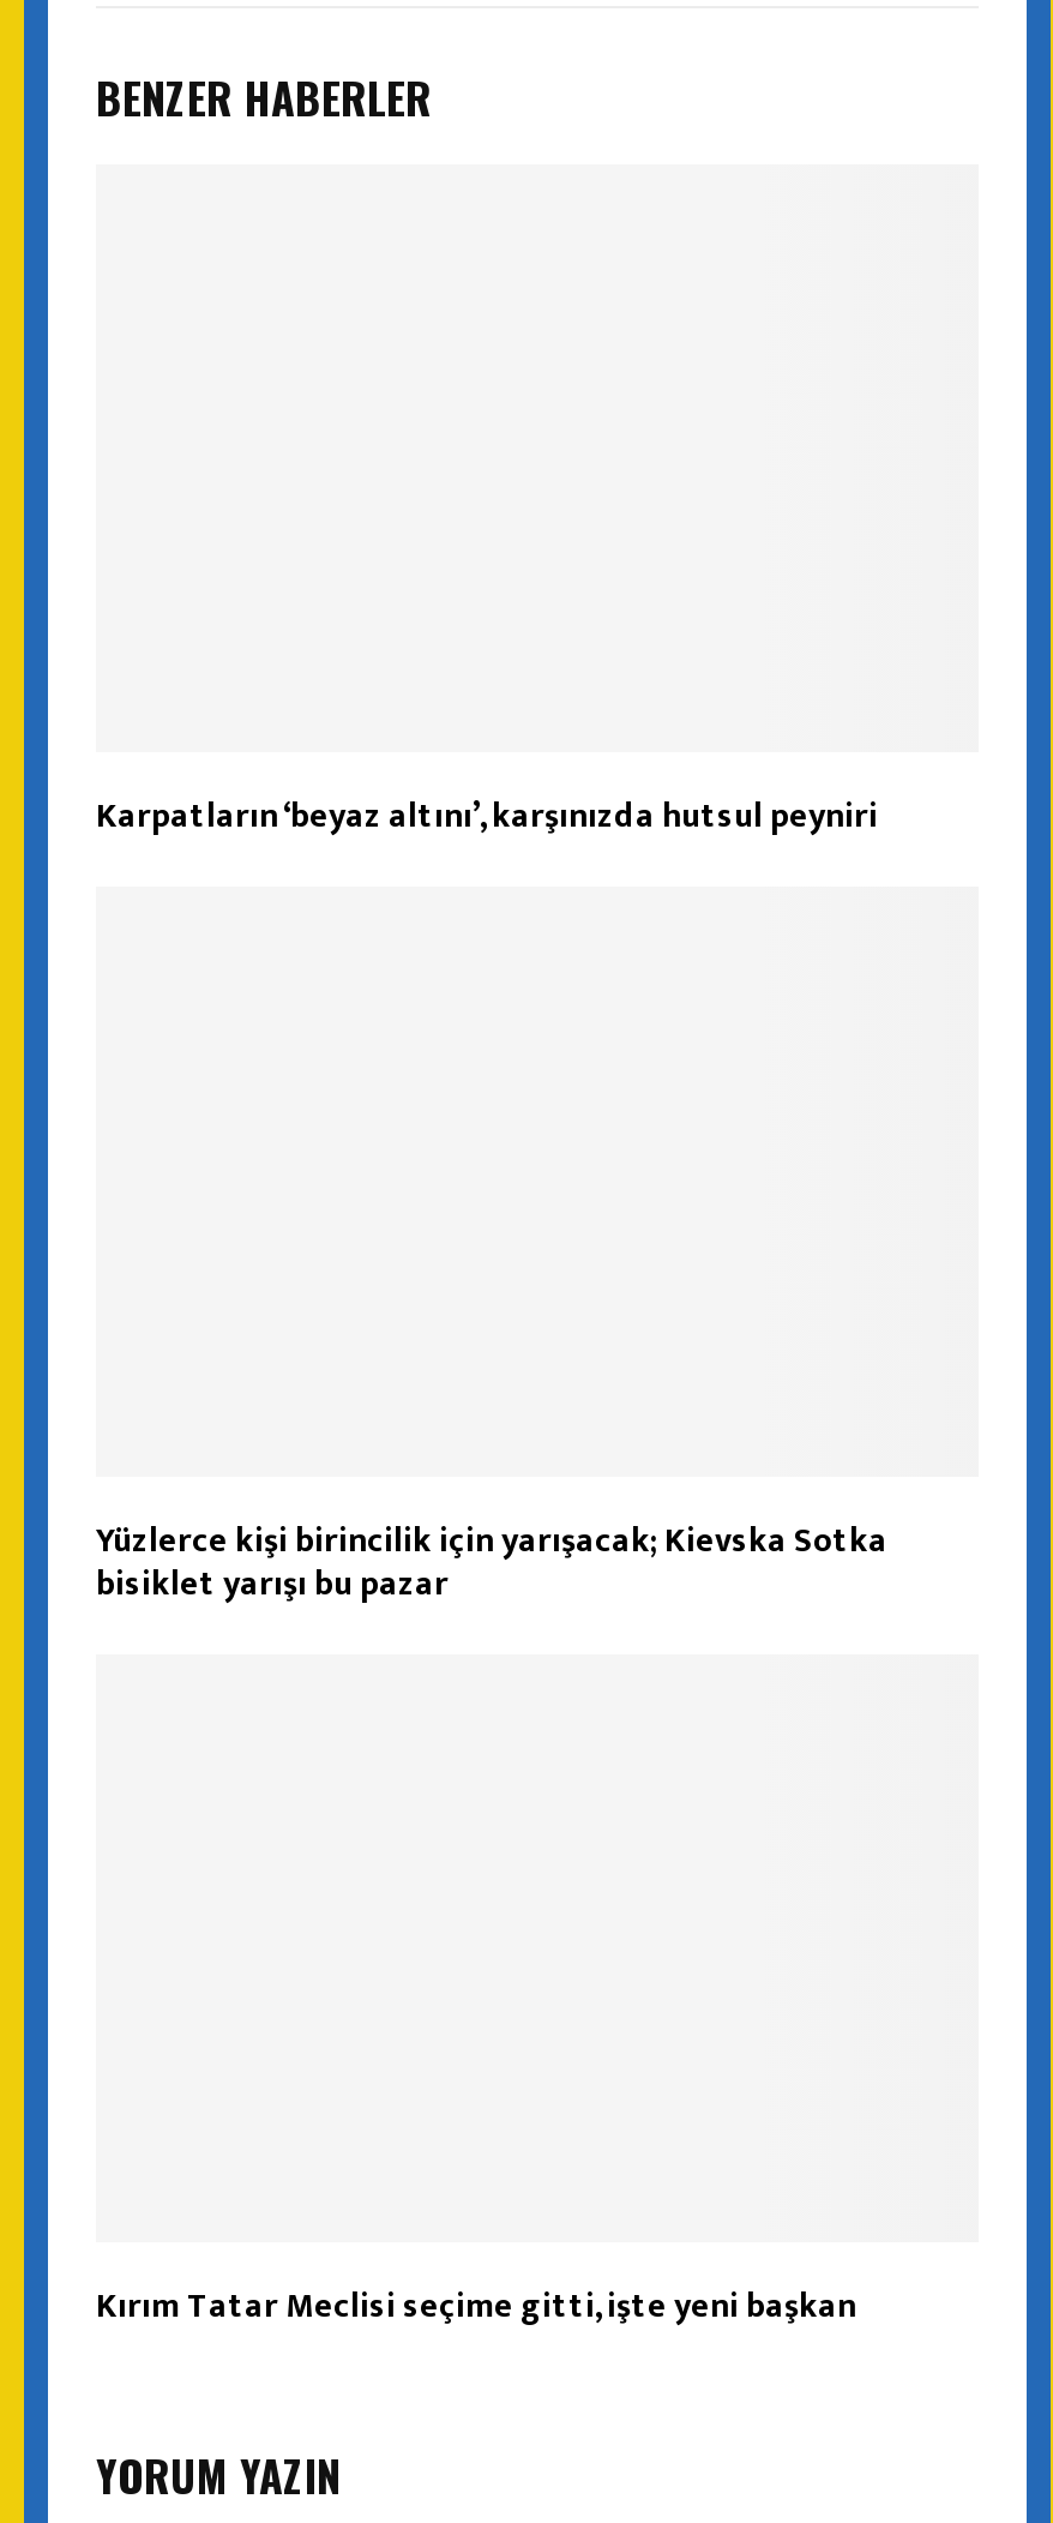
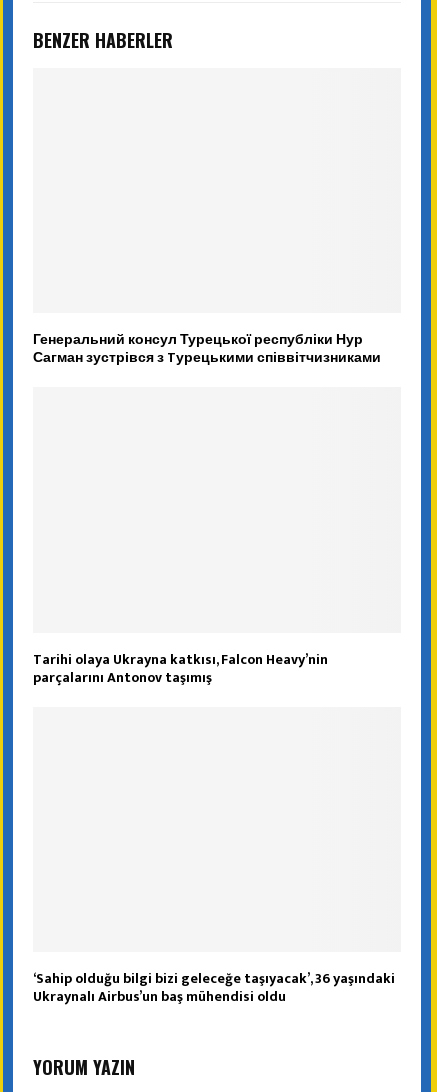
- Karpatların ‘beyaz altını’, karşınızda hutsul peyniri
+ Генеральний консул Турецької республіки Нур
+ Сагман зустрівся з Tурецькими співвітчизниками

- Yüzlerce kişi birincilik için yarışacak; Kievska Sotka
- bisiklet yarışı bu pazar
+ Tarihi olaya Ukrayna katkısı, Falcon Heavy’nin
+ parçalarını Antonov taşımış

- Kırım Tatar Meclisi seçime gitti, işte yeni başkan
+ ‘Sahip olduğu bilgi bizi geleceğe taşıyacak’, 36 yaşındaki
+ Ukraynalı Airbus’un baş mühendisi oldu
